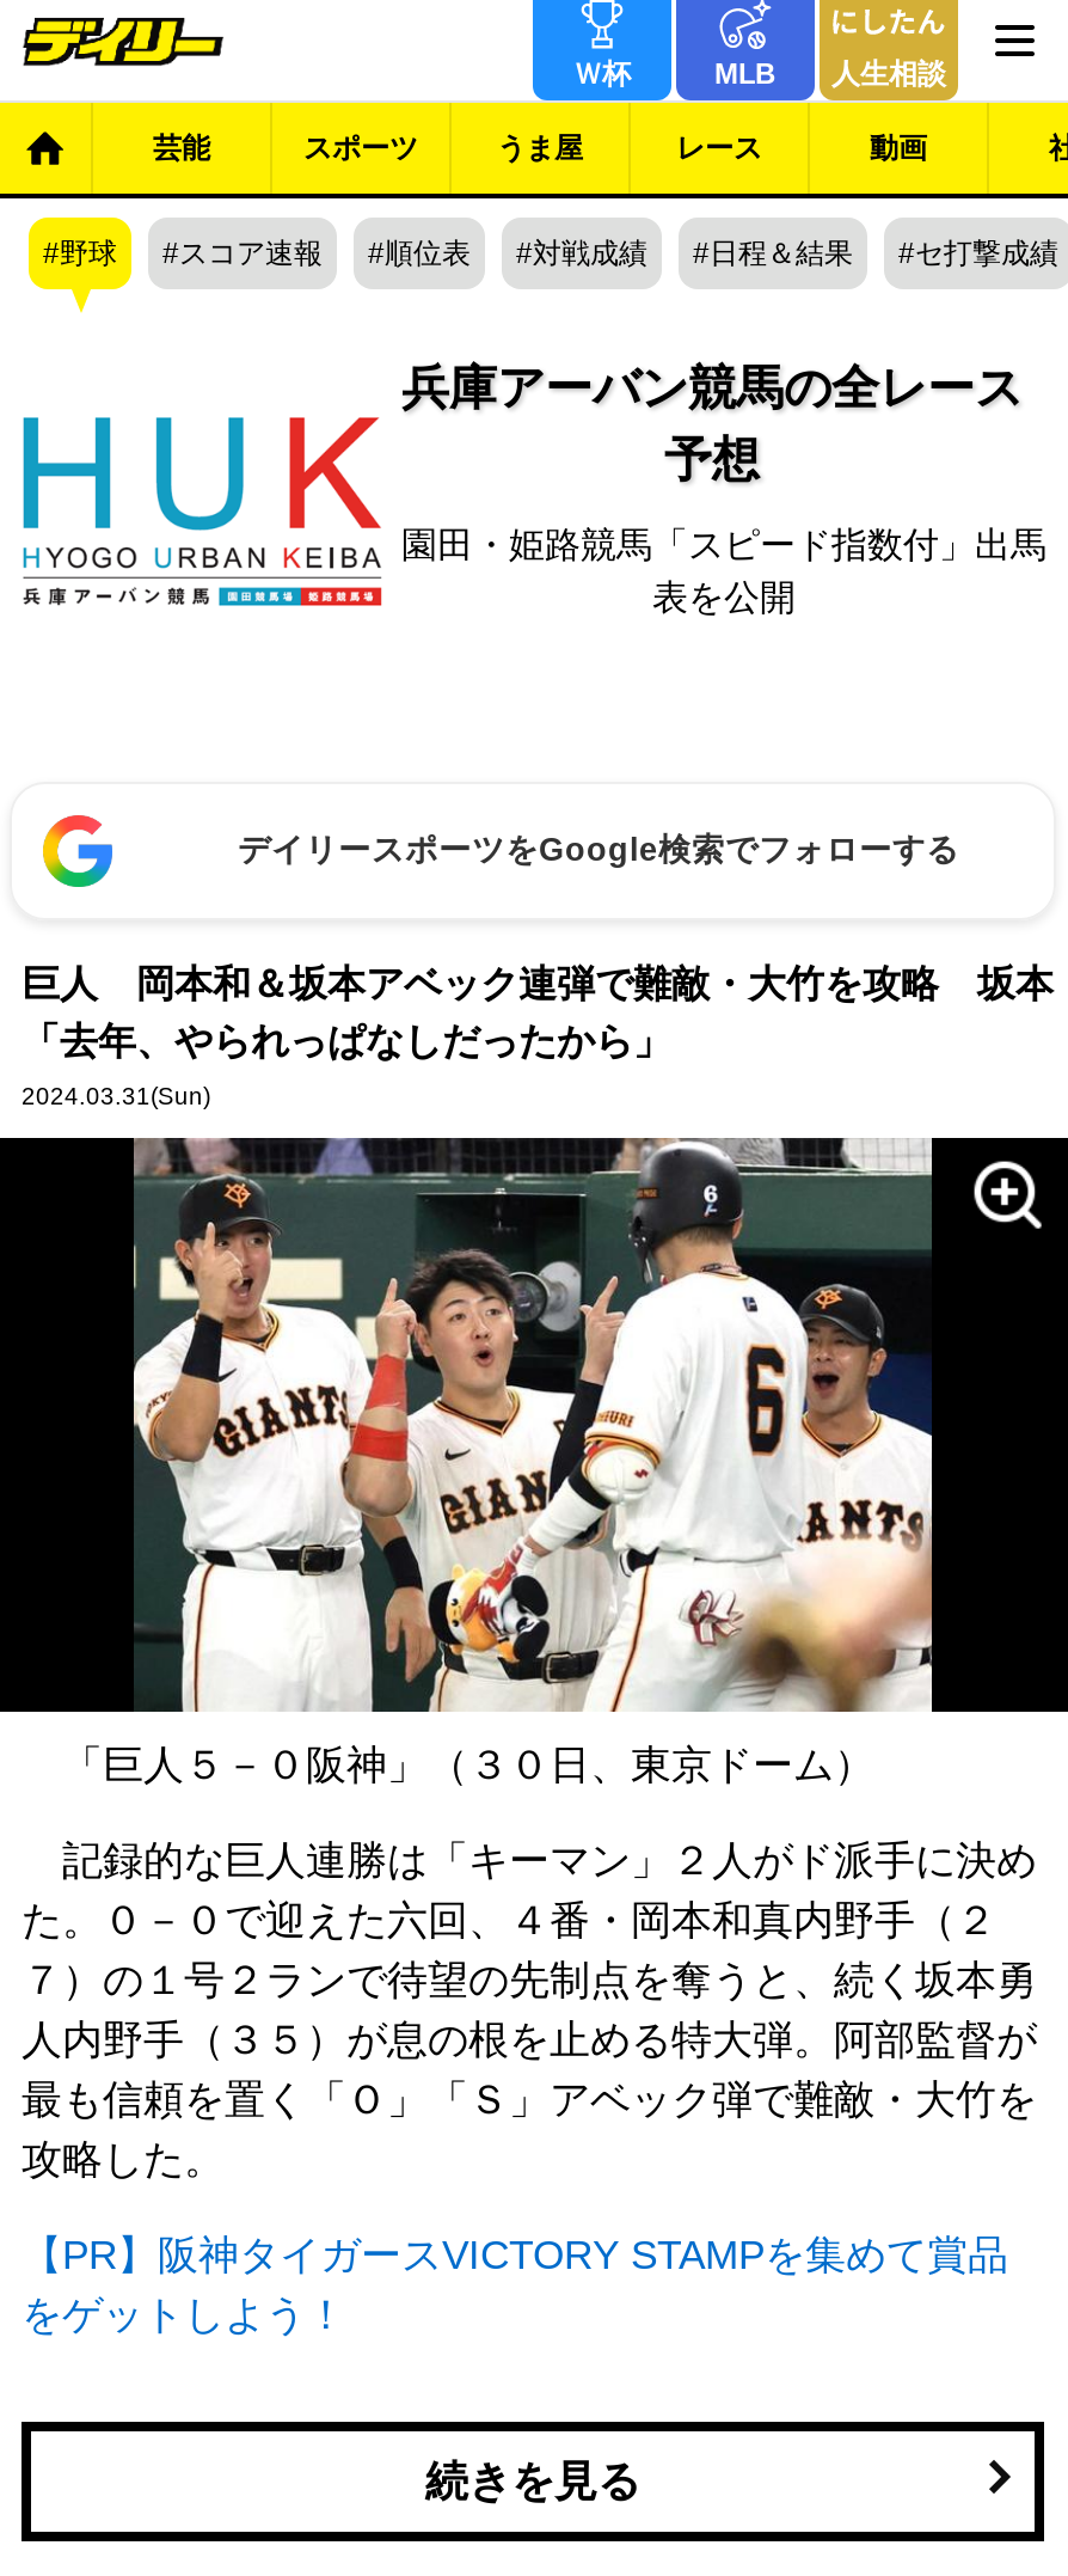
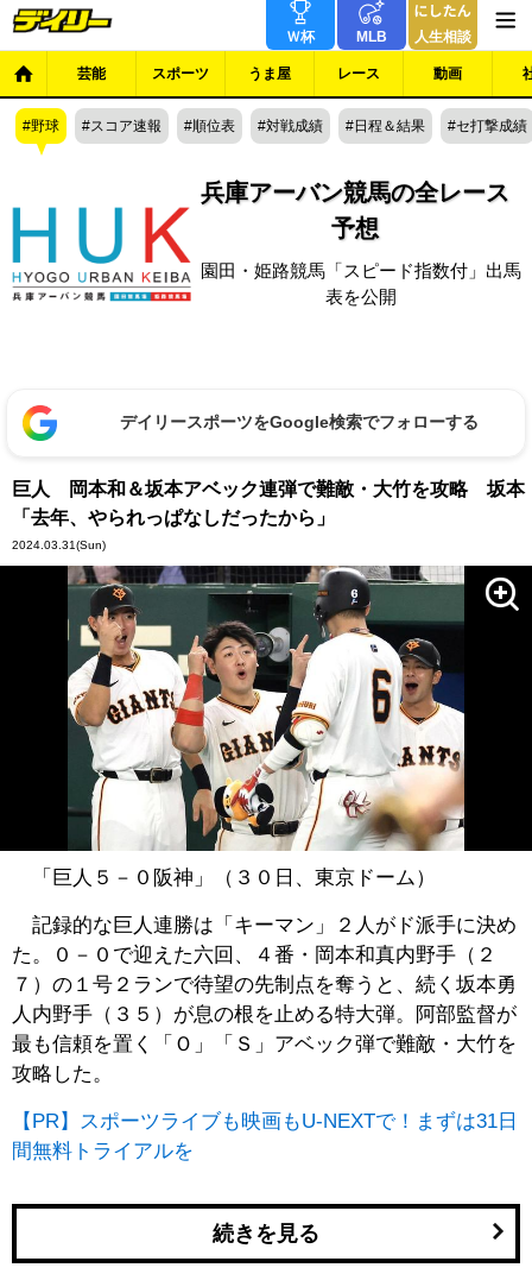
- 【PR】阪神タイガースVICTORY STAMPを集めて賞品
- をゲットしよう！
+ 【PR】スポーツライブも映画もU-NEXTで！まずは31日
+ 間無料トライアルを
